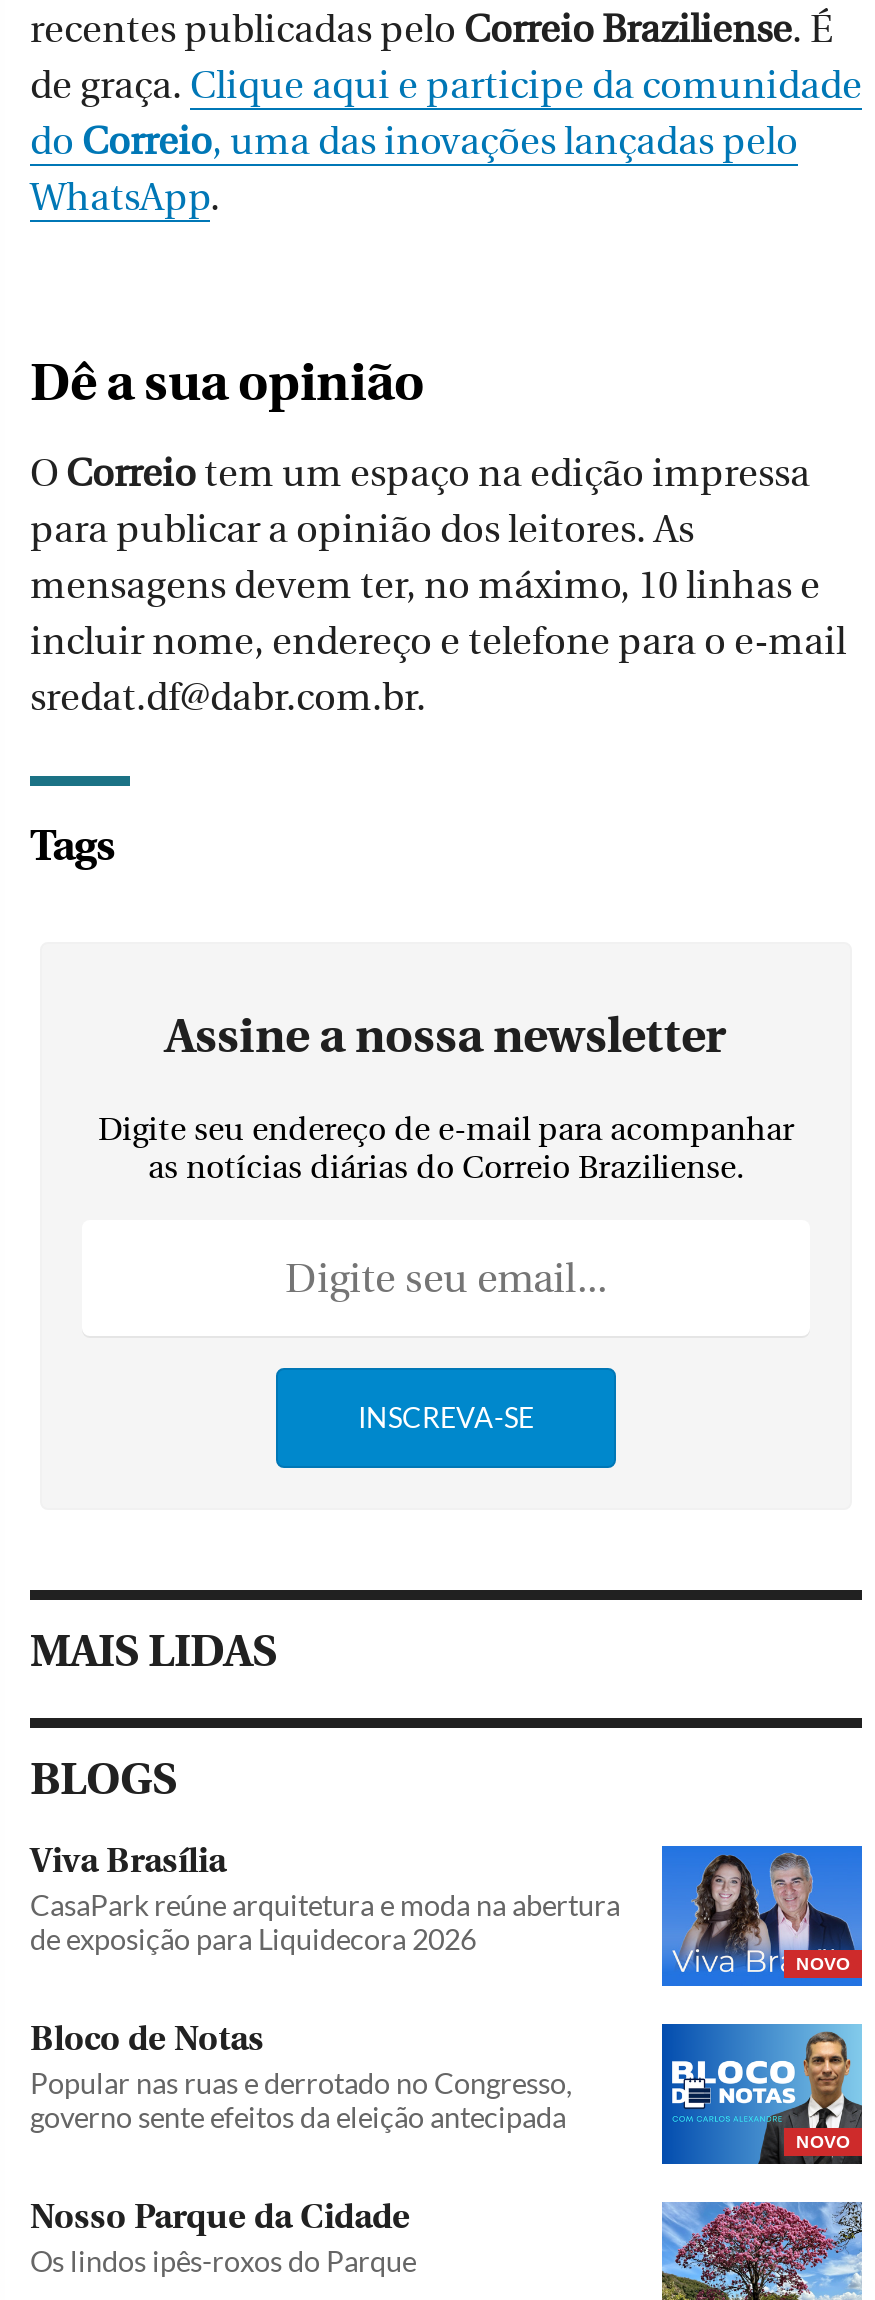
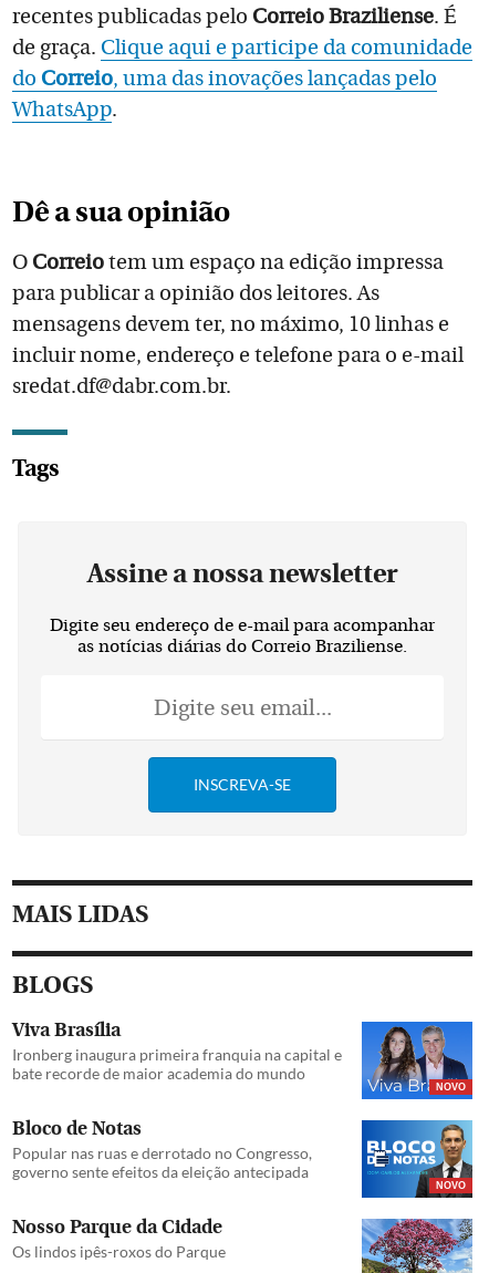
- CasaPark reúne arquitetura e moda na abertura
- de exposição para Liquidecora 2026
+ Ironberg inaugura primeira franquia na capital e
+ bate recorde de maior academia do mundo
